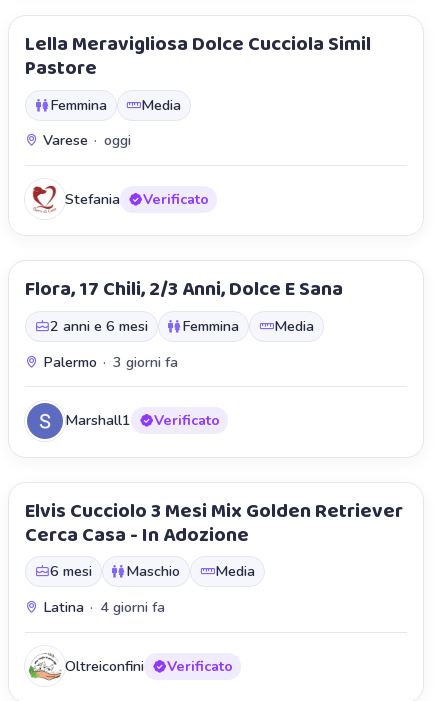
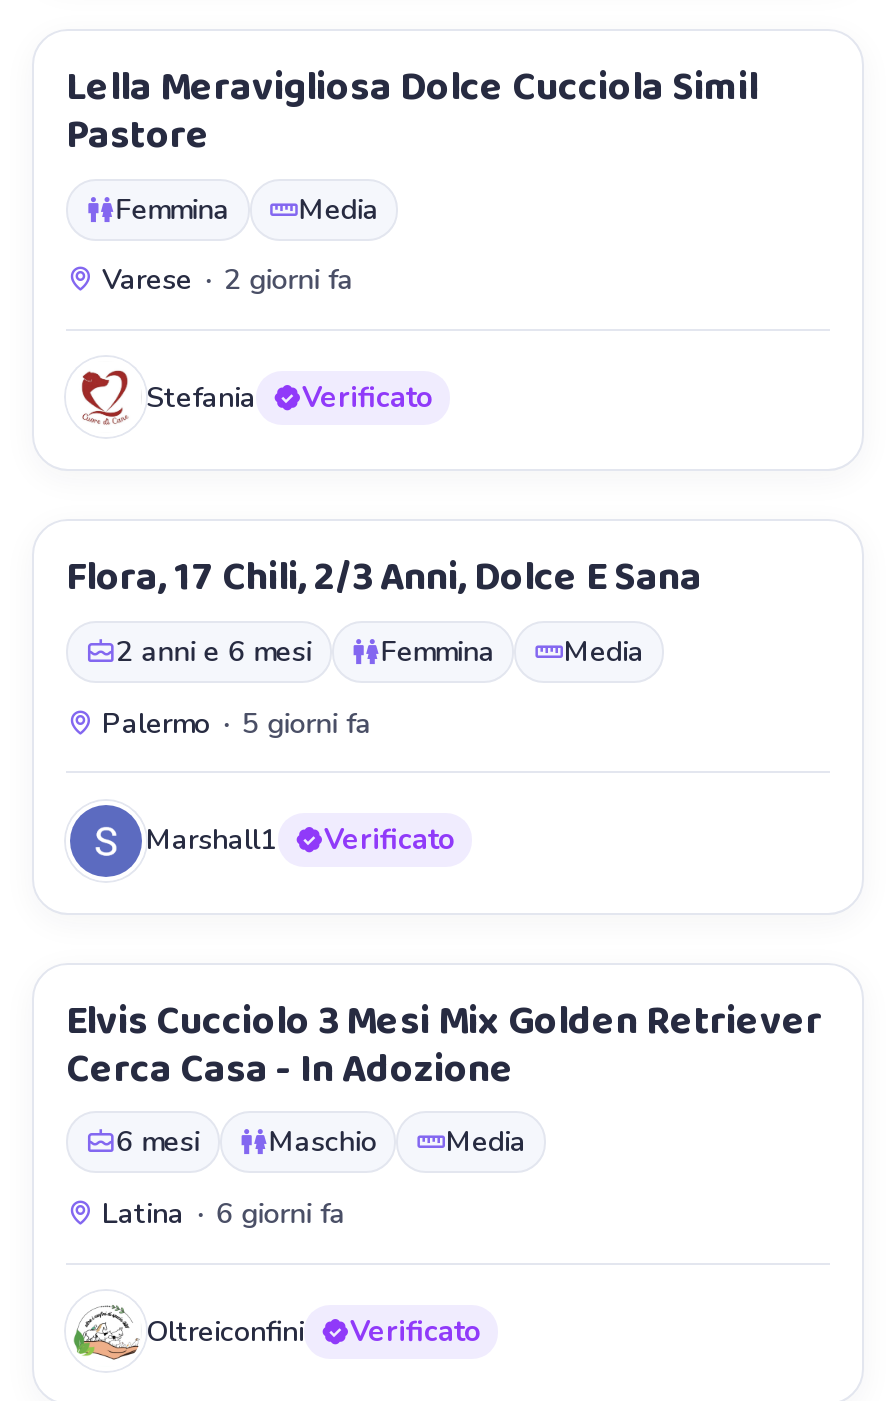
- Varese · oggi
+ Varese · 2 giorni fa

- Palermo · 3 giorni fa
+ Palermo · 5 giorni fa

- Latina · 4 giorni fa
+ Latina · 6 giorni fa
